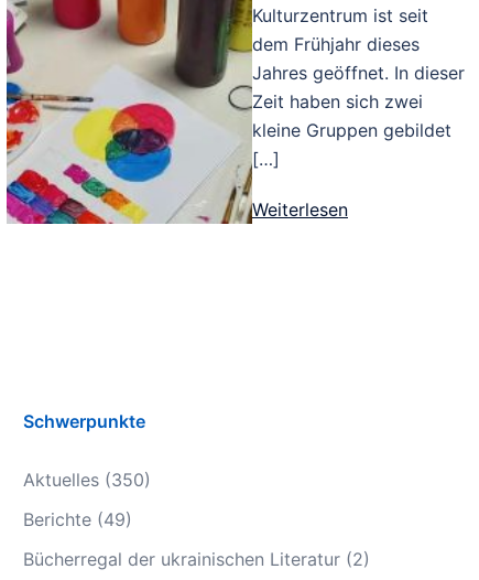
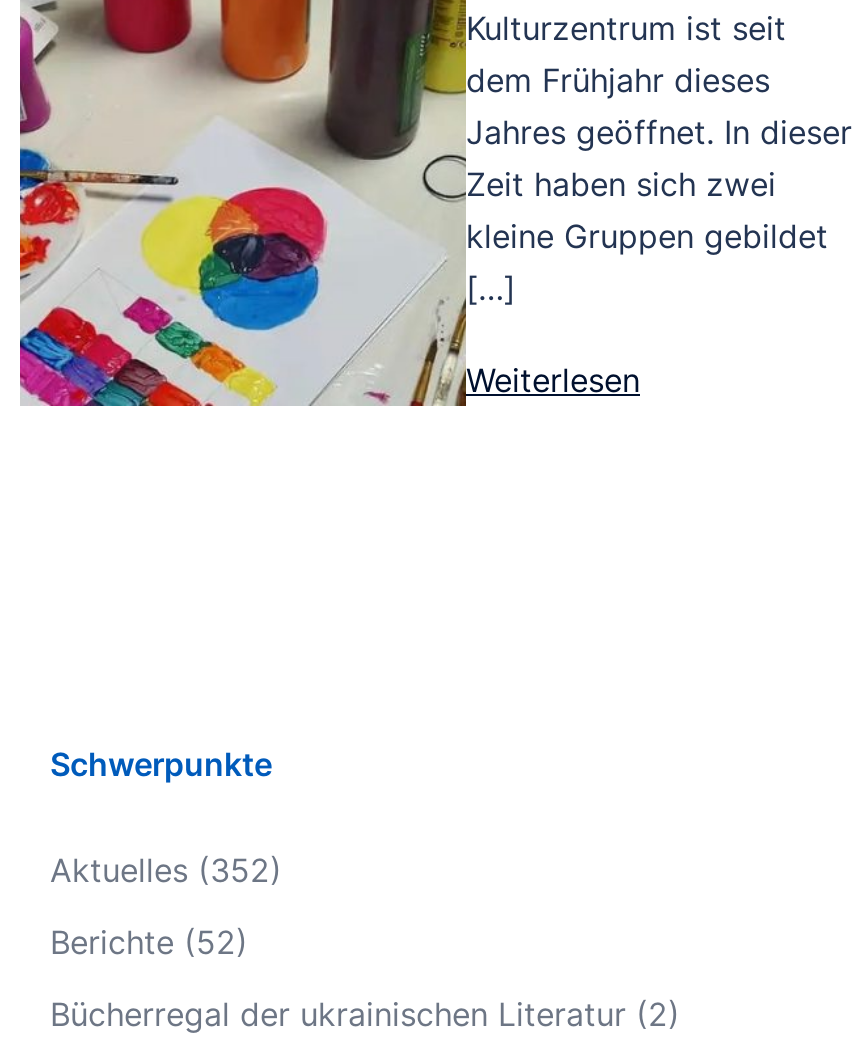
- Aktuelles (350)
+ Aktuelles (352)

- Berichte (49)
+ Berichte (52)
